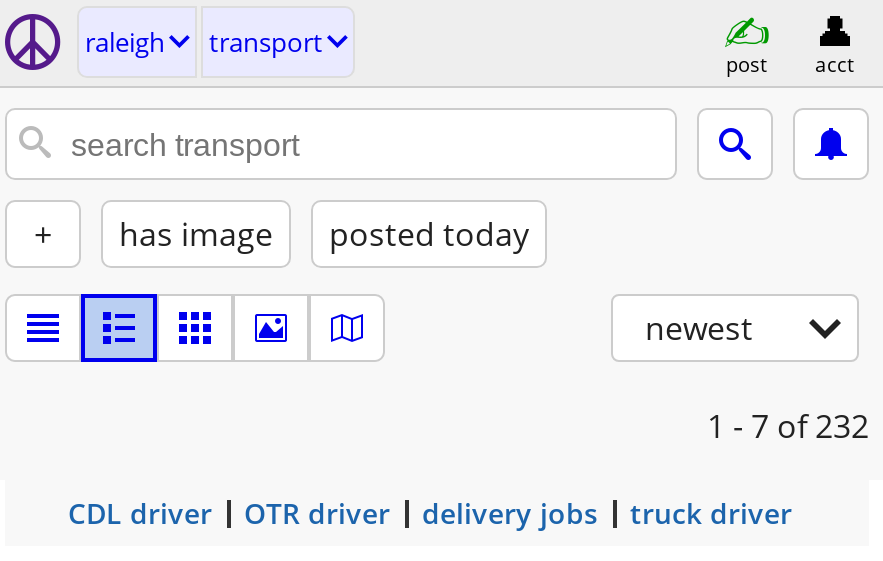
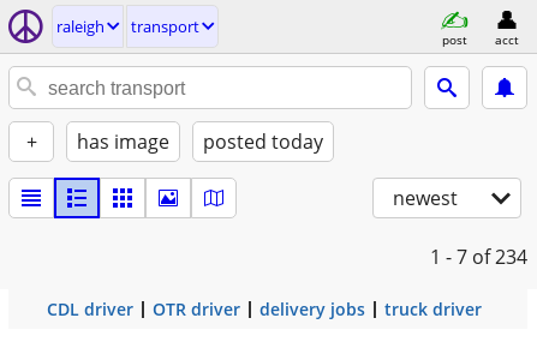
- 1 - 7 of 232
+ 1 - 7 of 234
